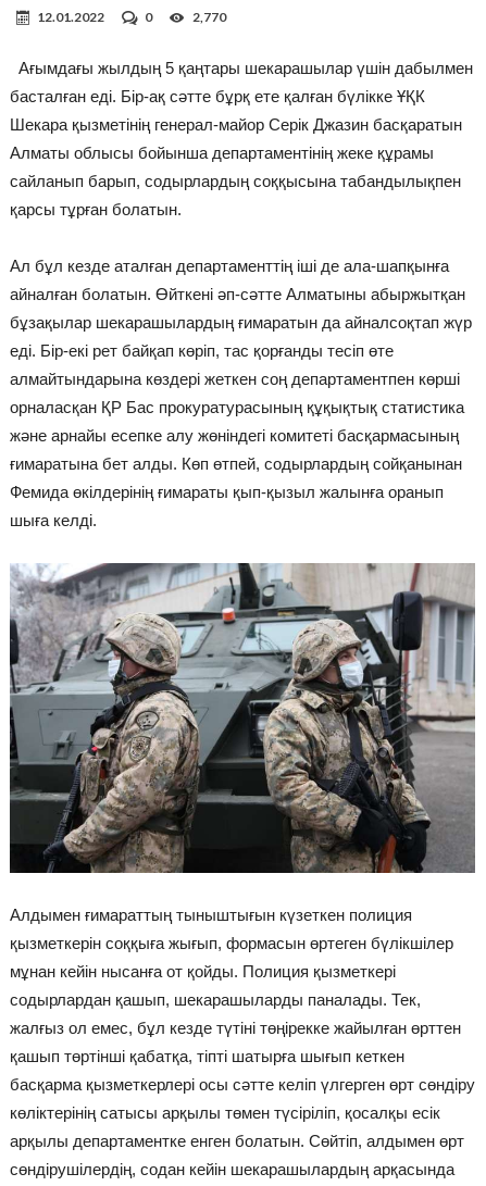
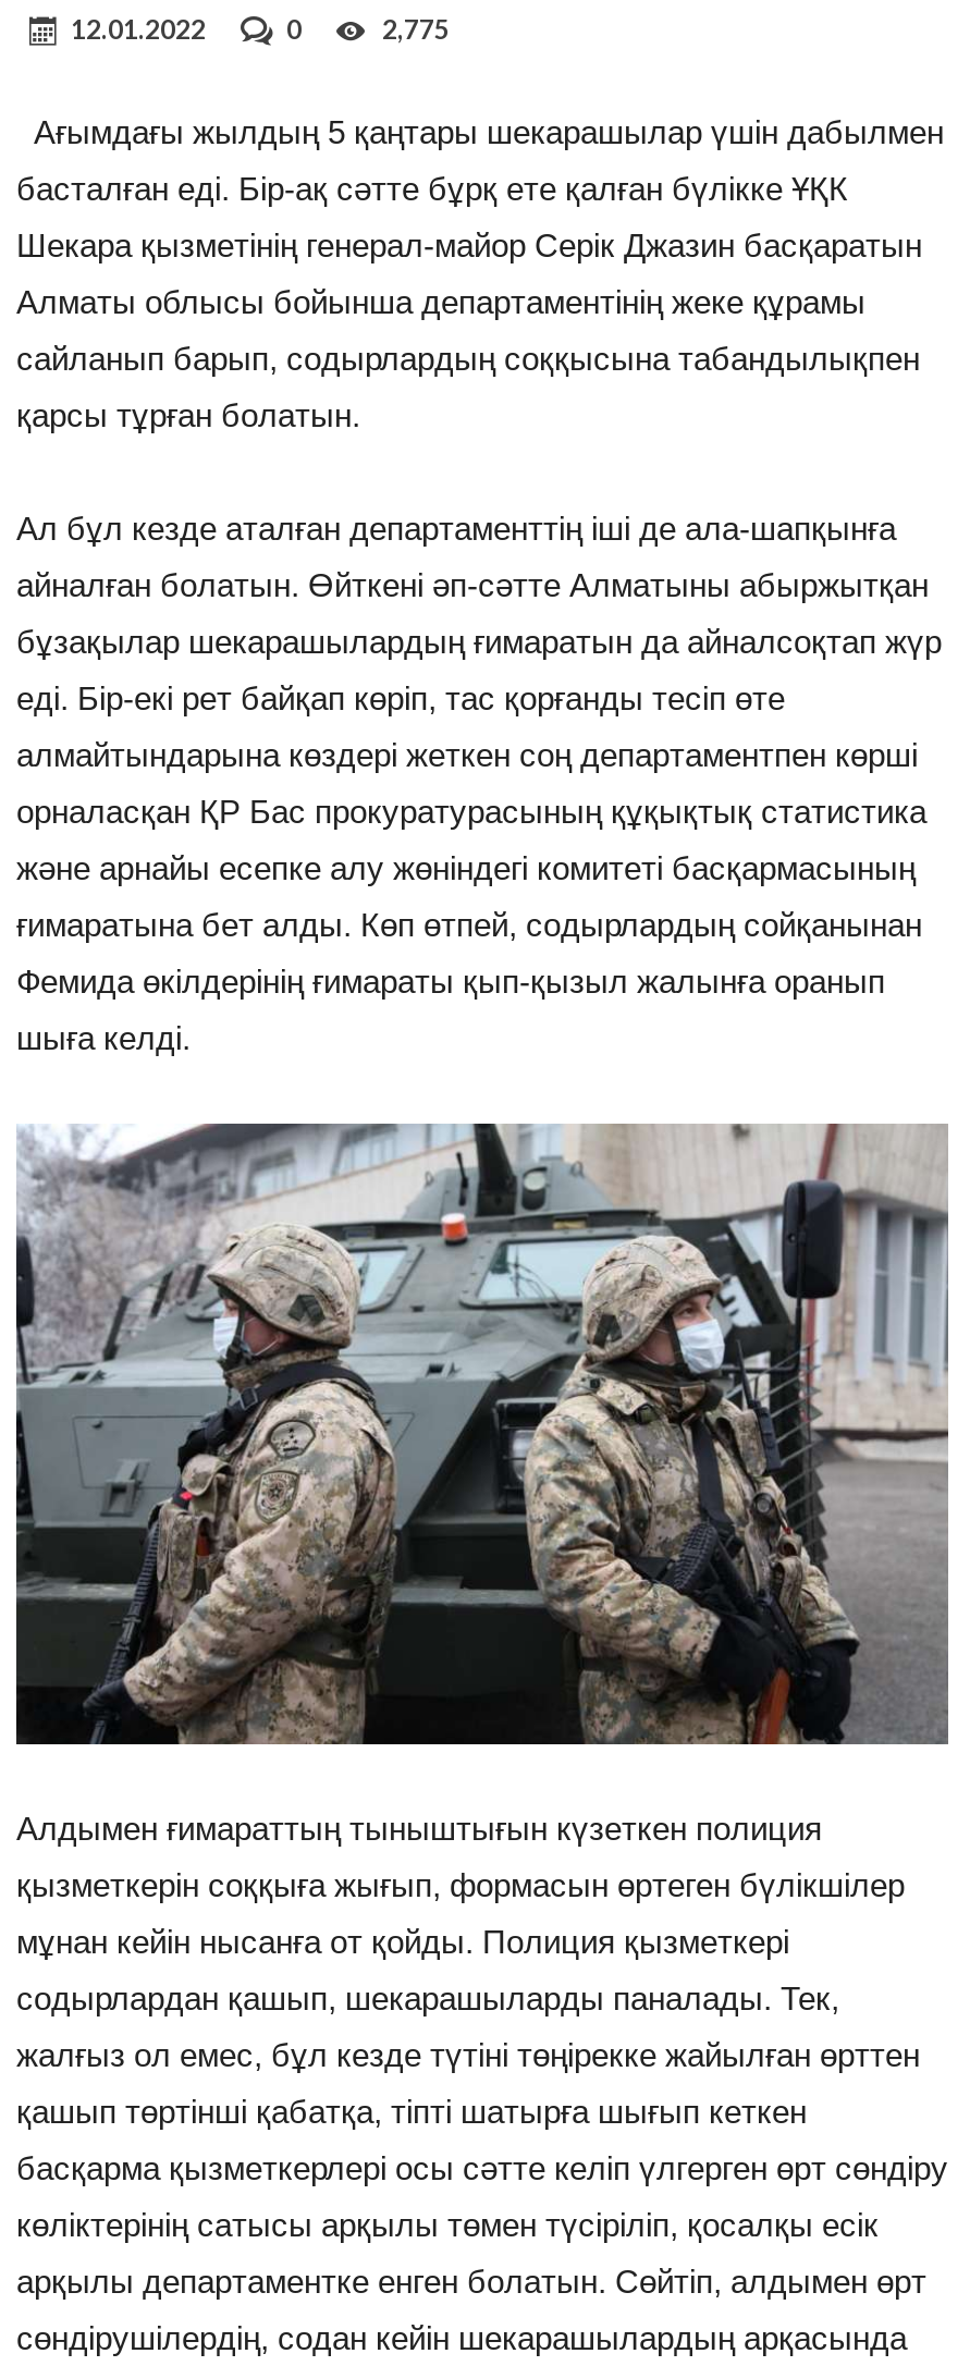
- 2,770
+ 2,775
